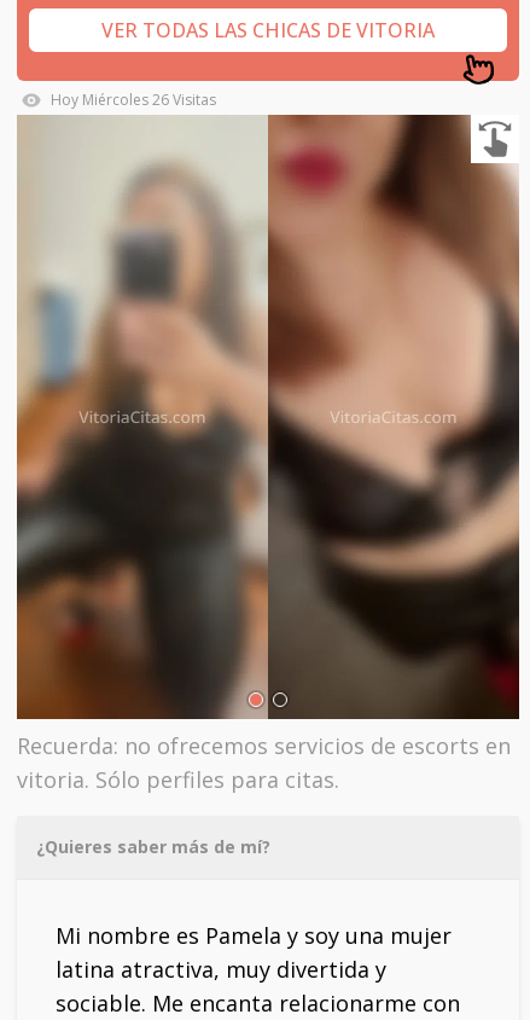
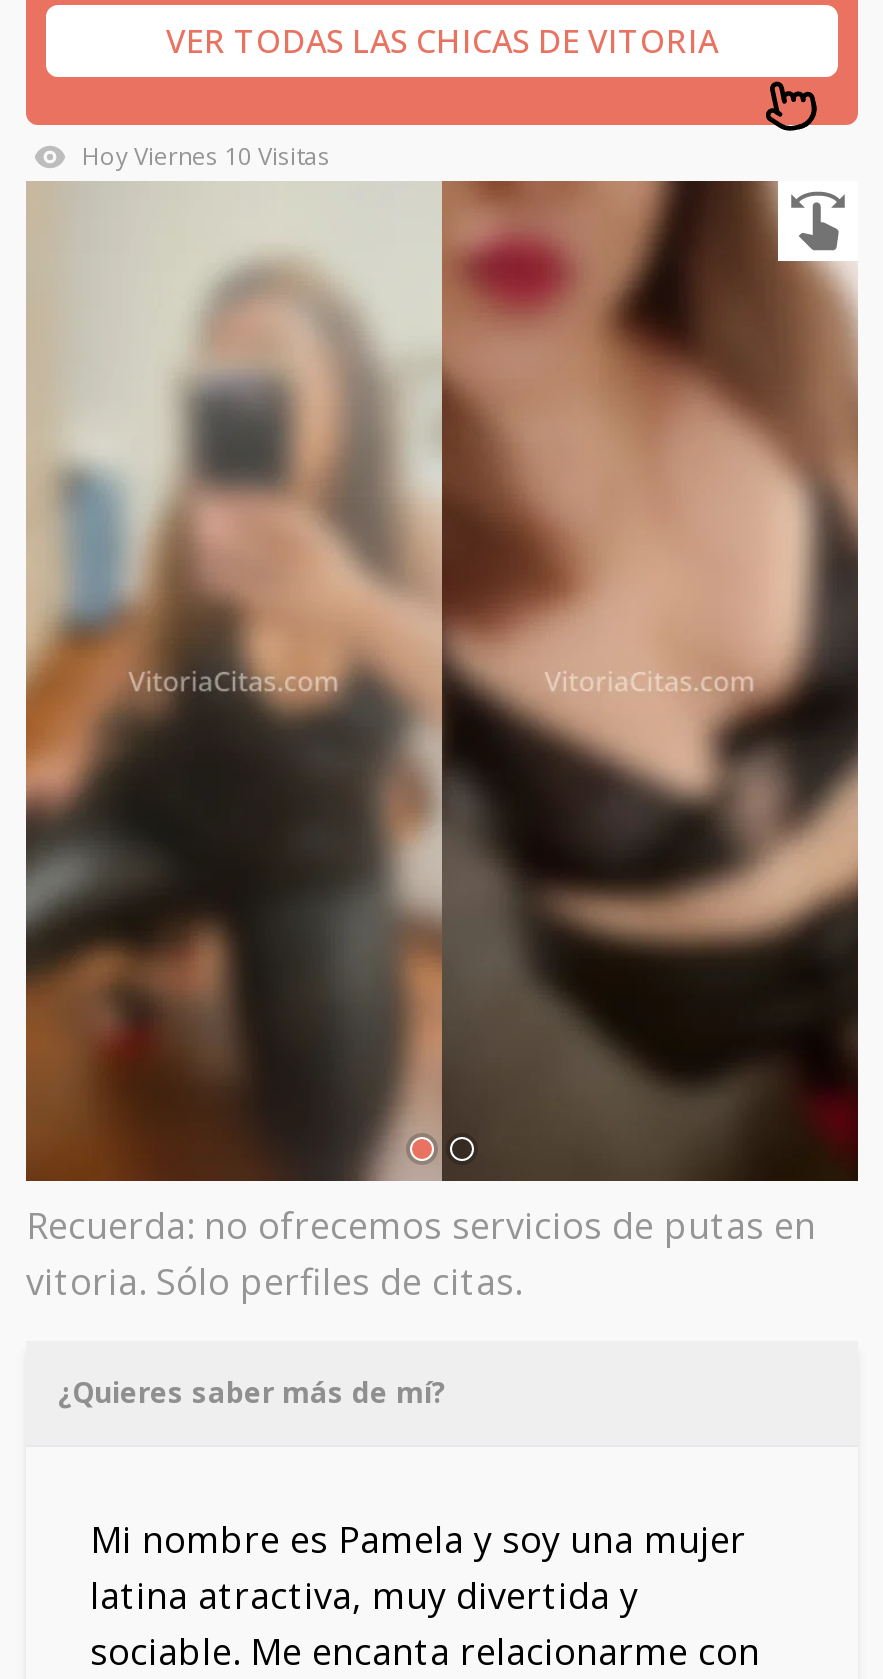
- Hoy Miércoles 26 Visitas
+ Hoy Viernes 10 Visitas

- Recuerda: no ofrecemos servicios de escorts en
+ Recuerda: no ofrecemos servicios de putas en

- vitoria. Sólo perfiles para citas.
+ vitoria. Sólo perfiles de citas.
